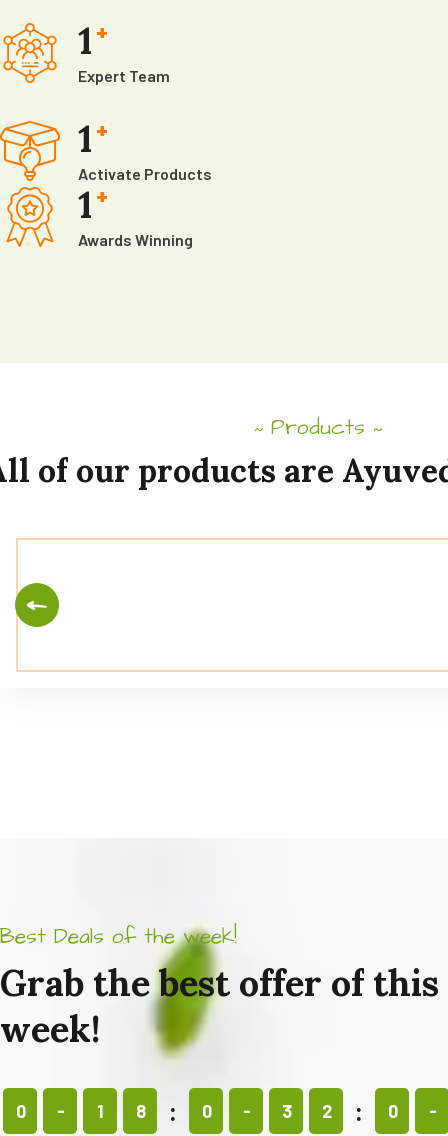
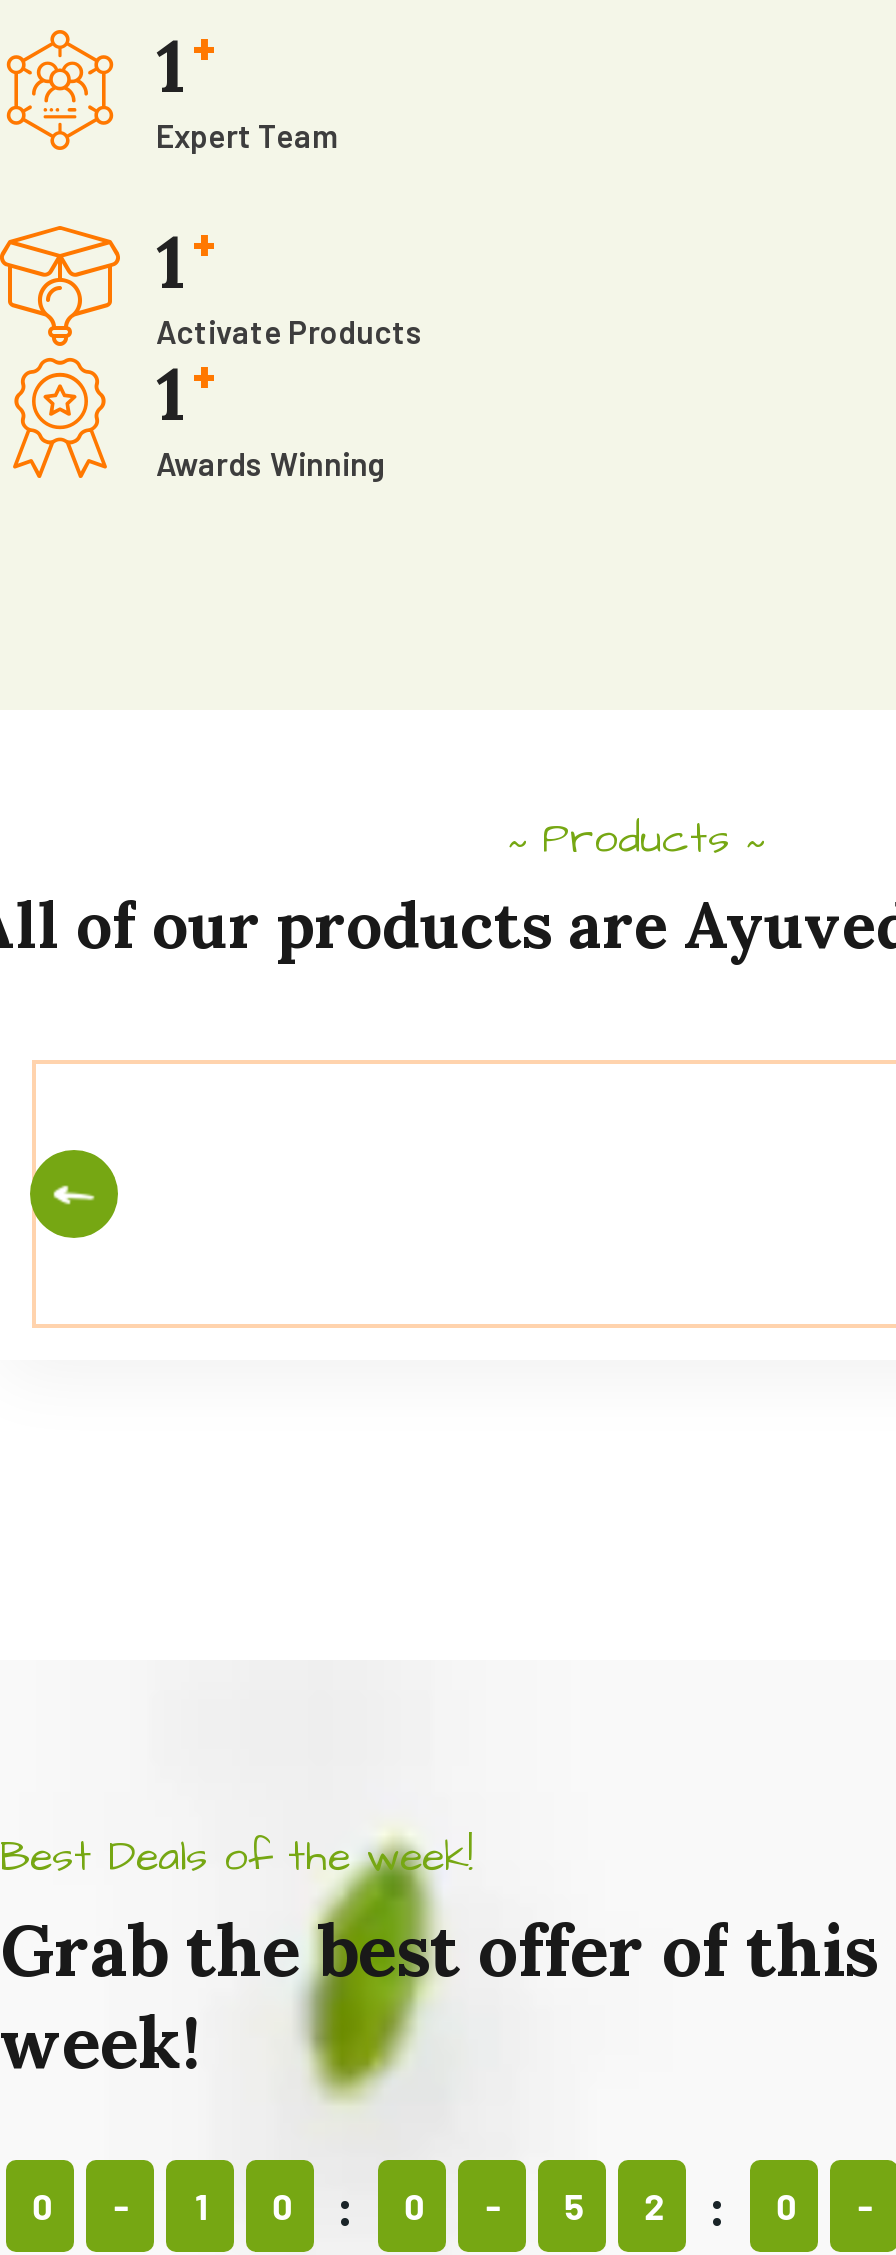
- 8
+ 0

- 3
+ 5
